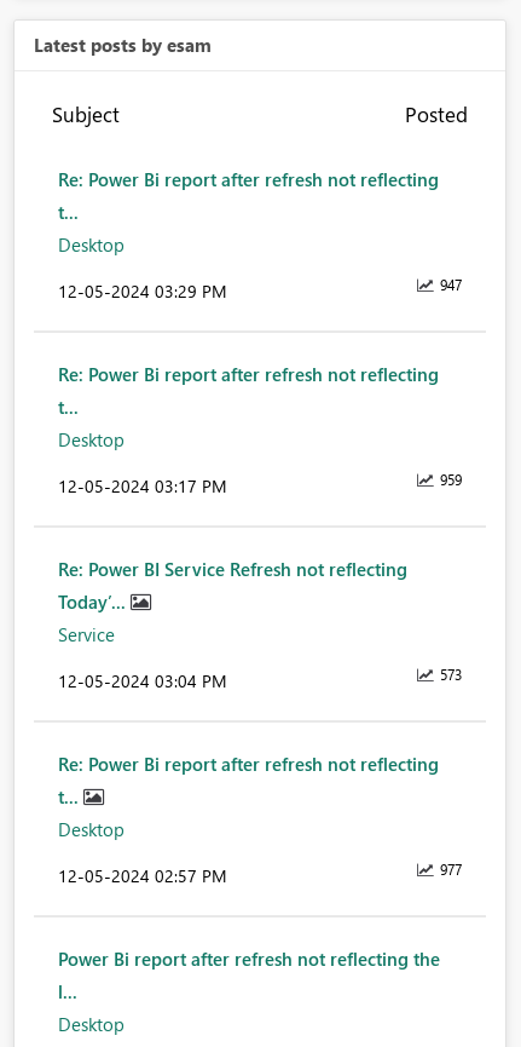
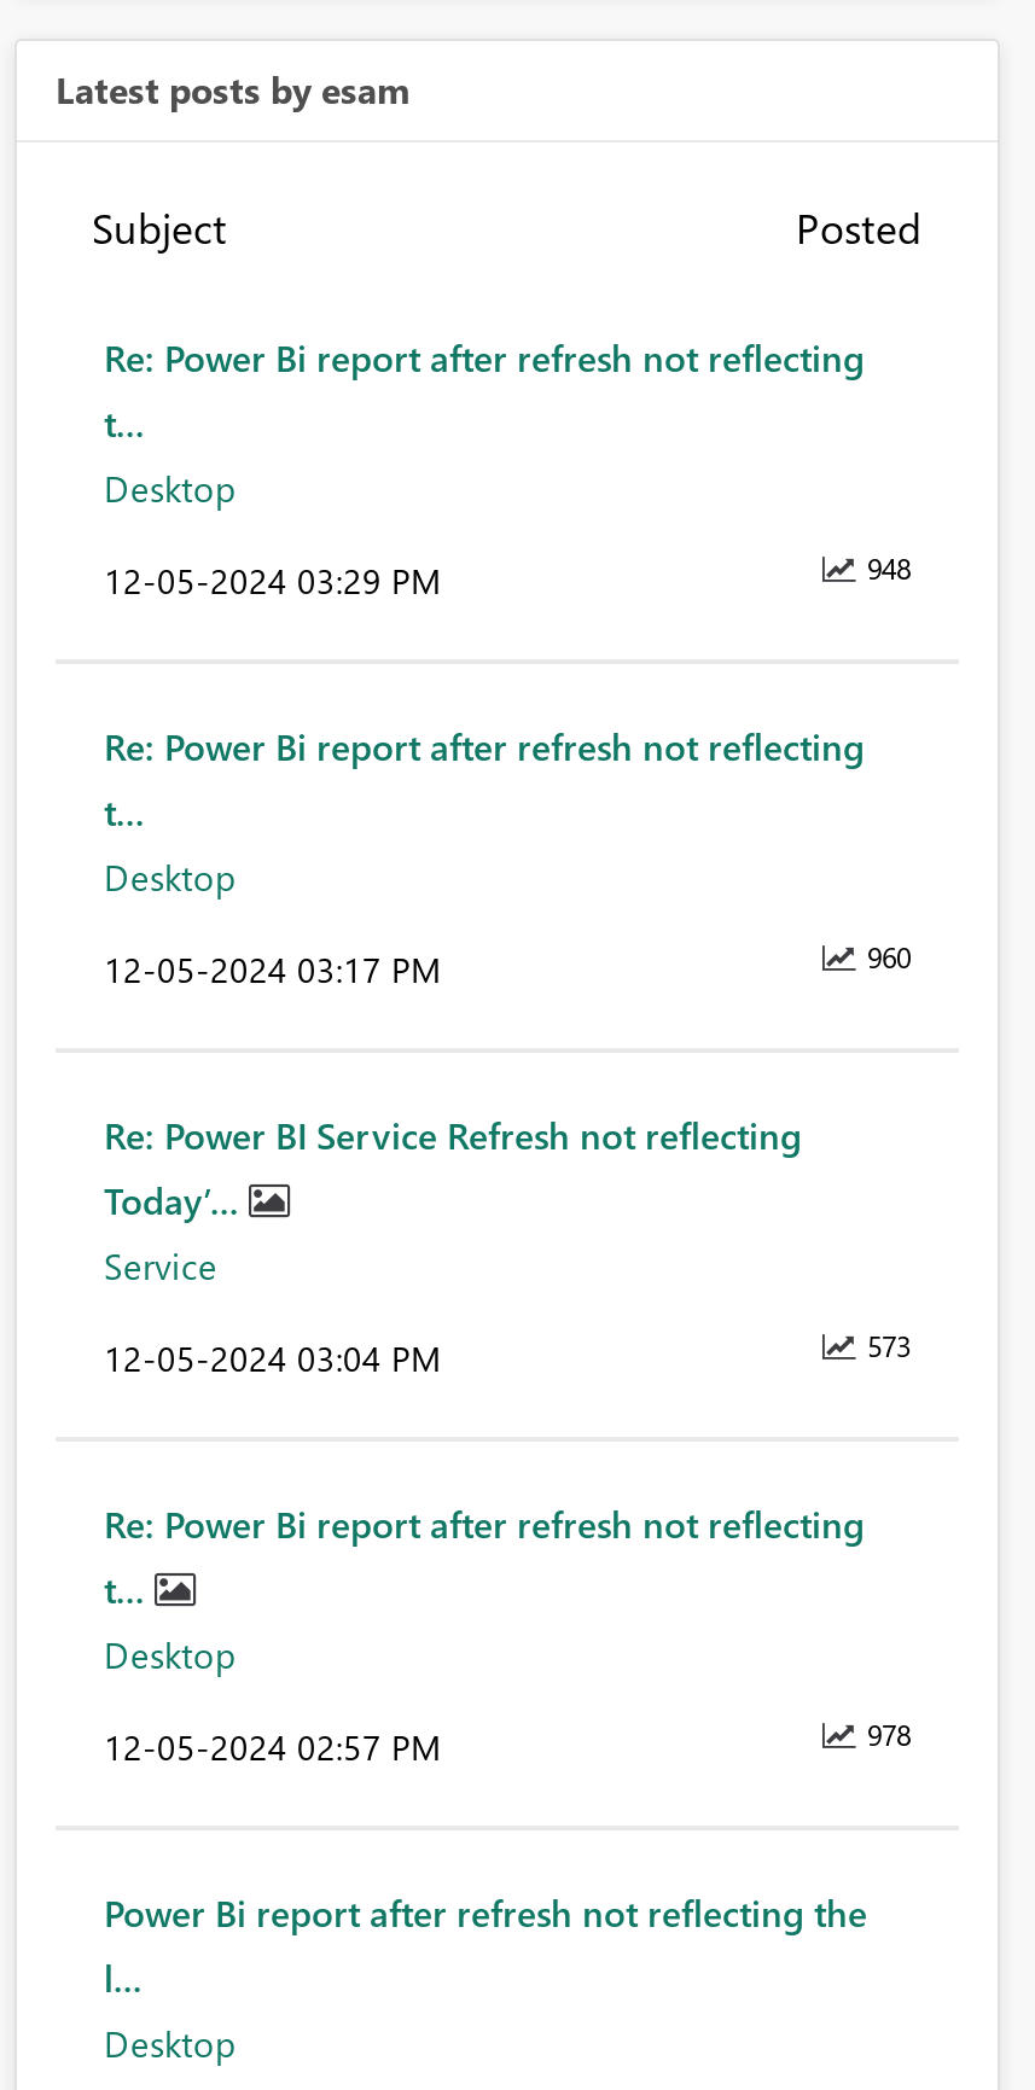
- 947
+ 948

- 959
+ 960

- 977
+ 978
